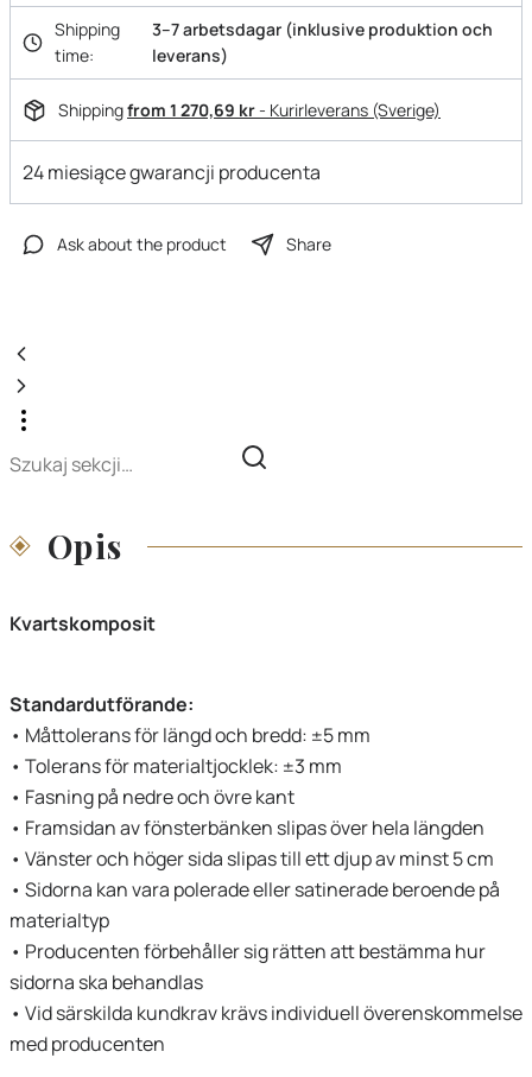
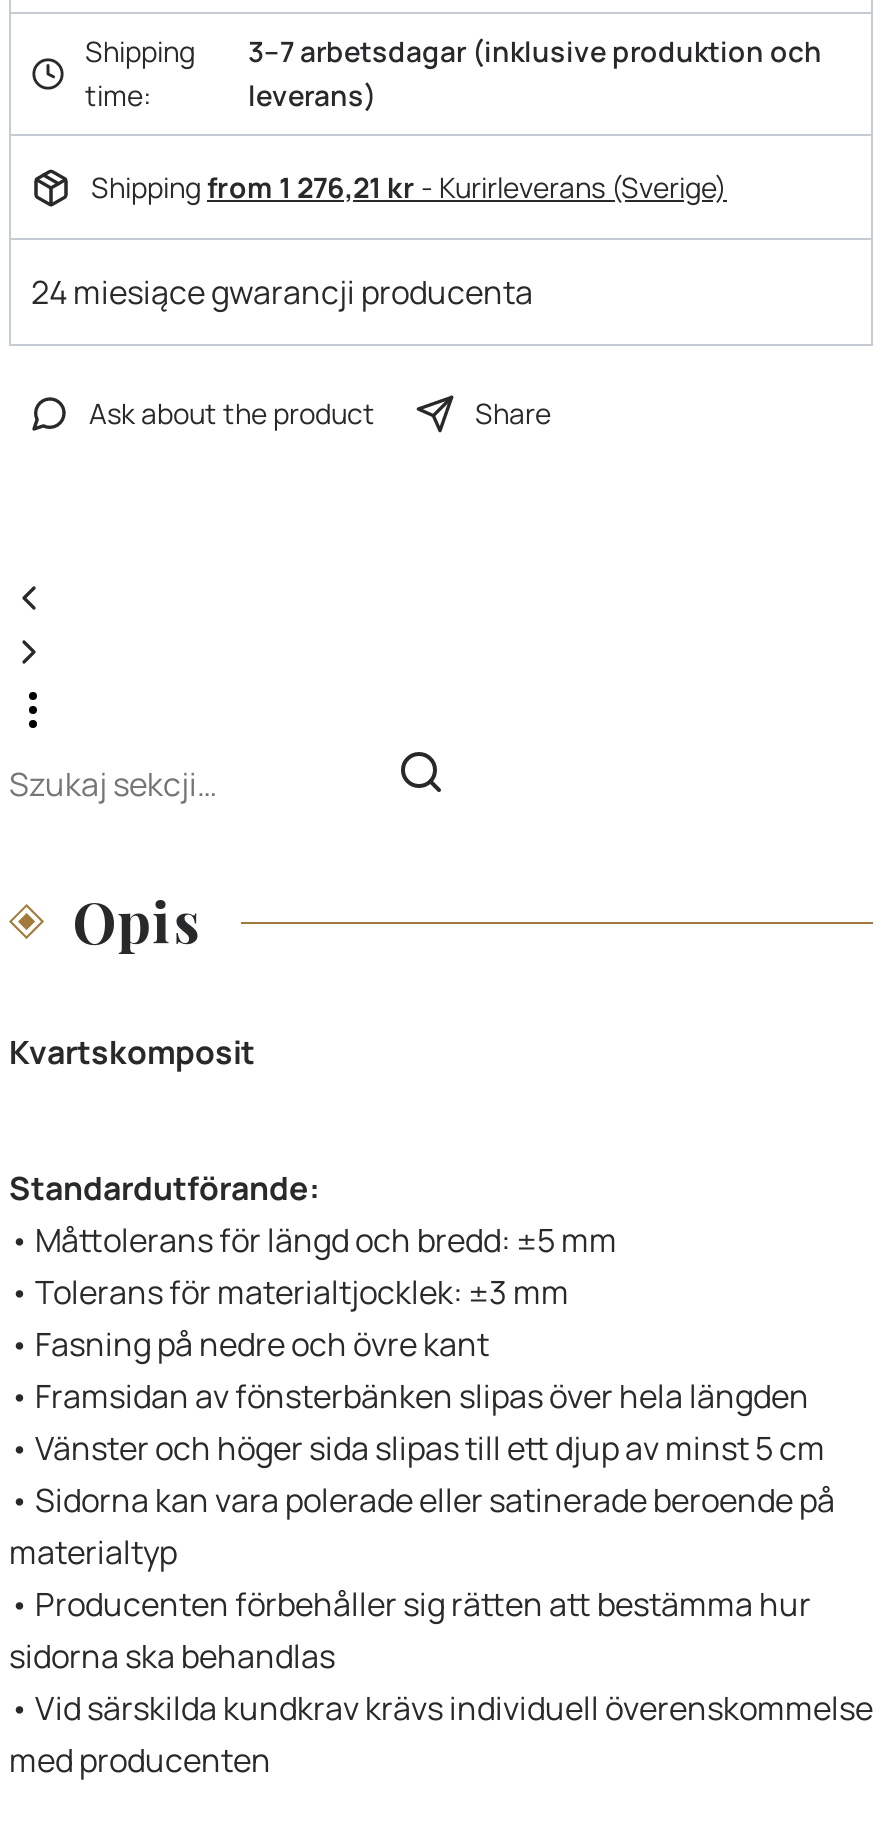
- Shipping from 1 270,69 kr - Kurirleverans (Sverige)
+ Shipping from 1 276,21 kr - Kurirleverans (Sverige)
